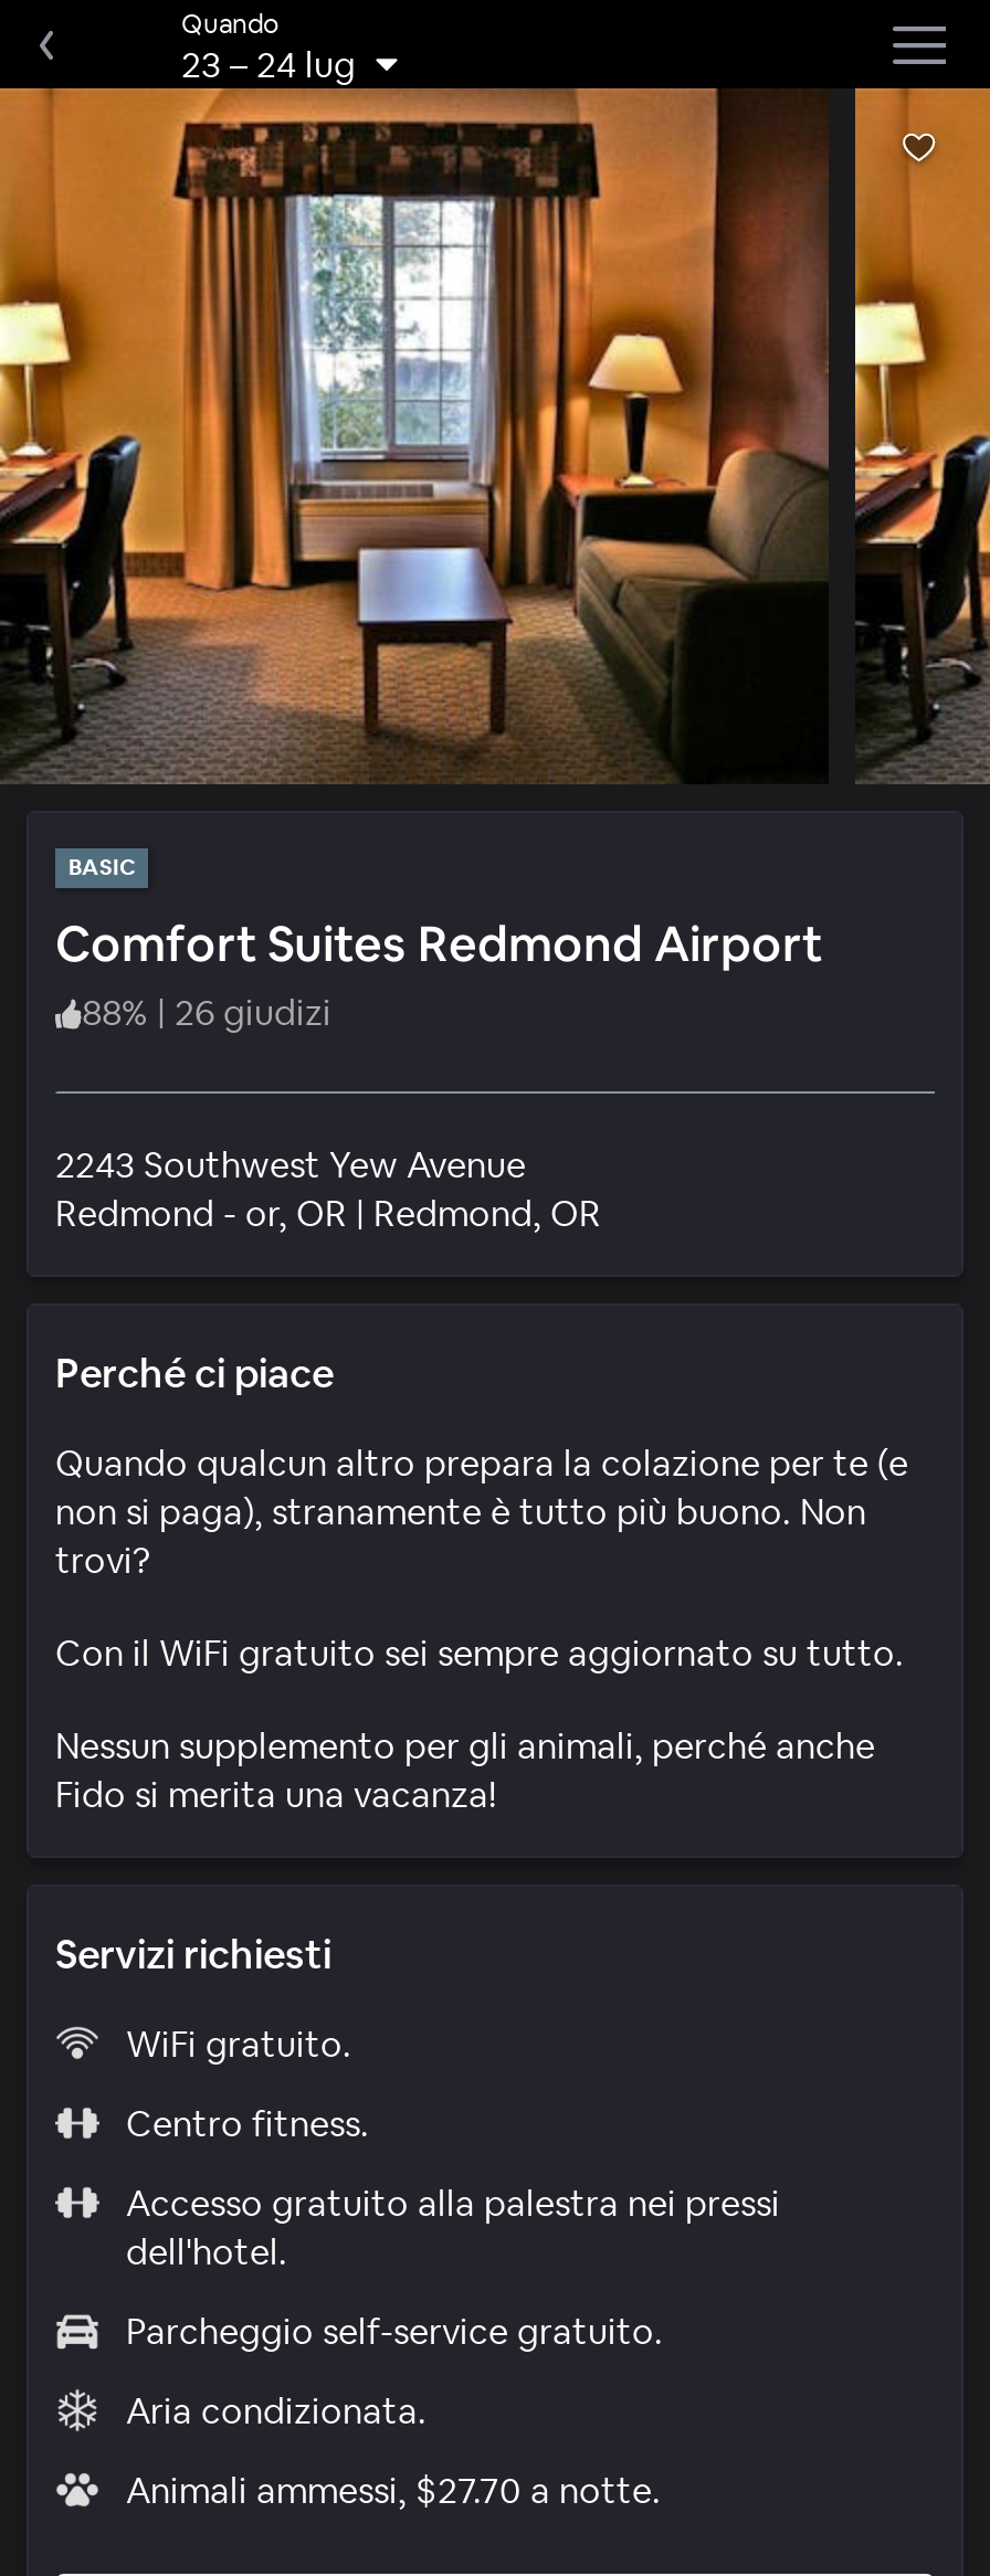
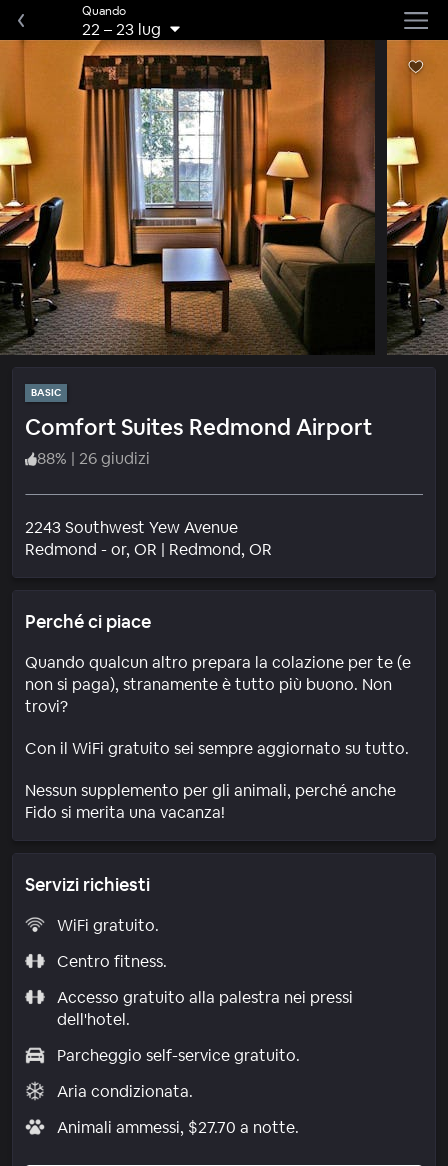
- 23 – 24 lug
+ 22 – 23 lug
